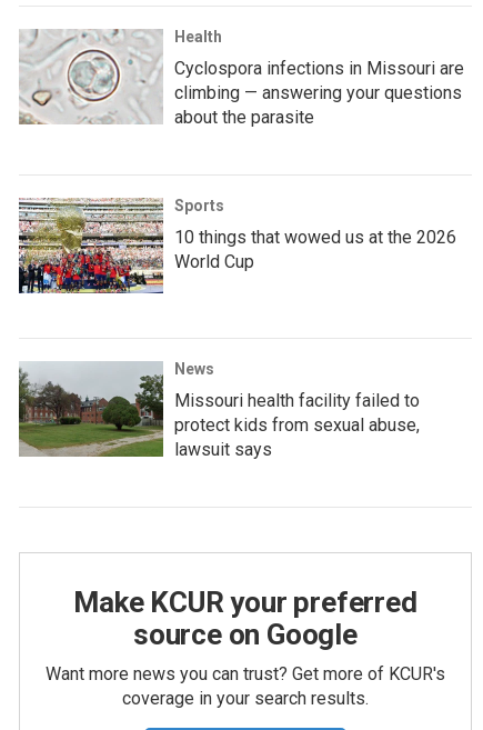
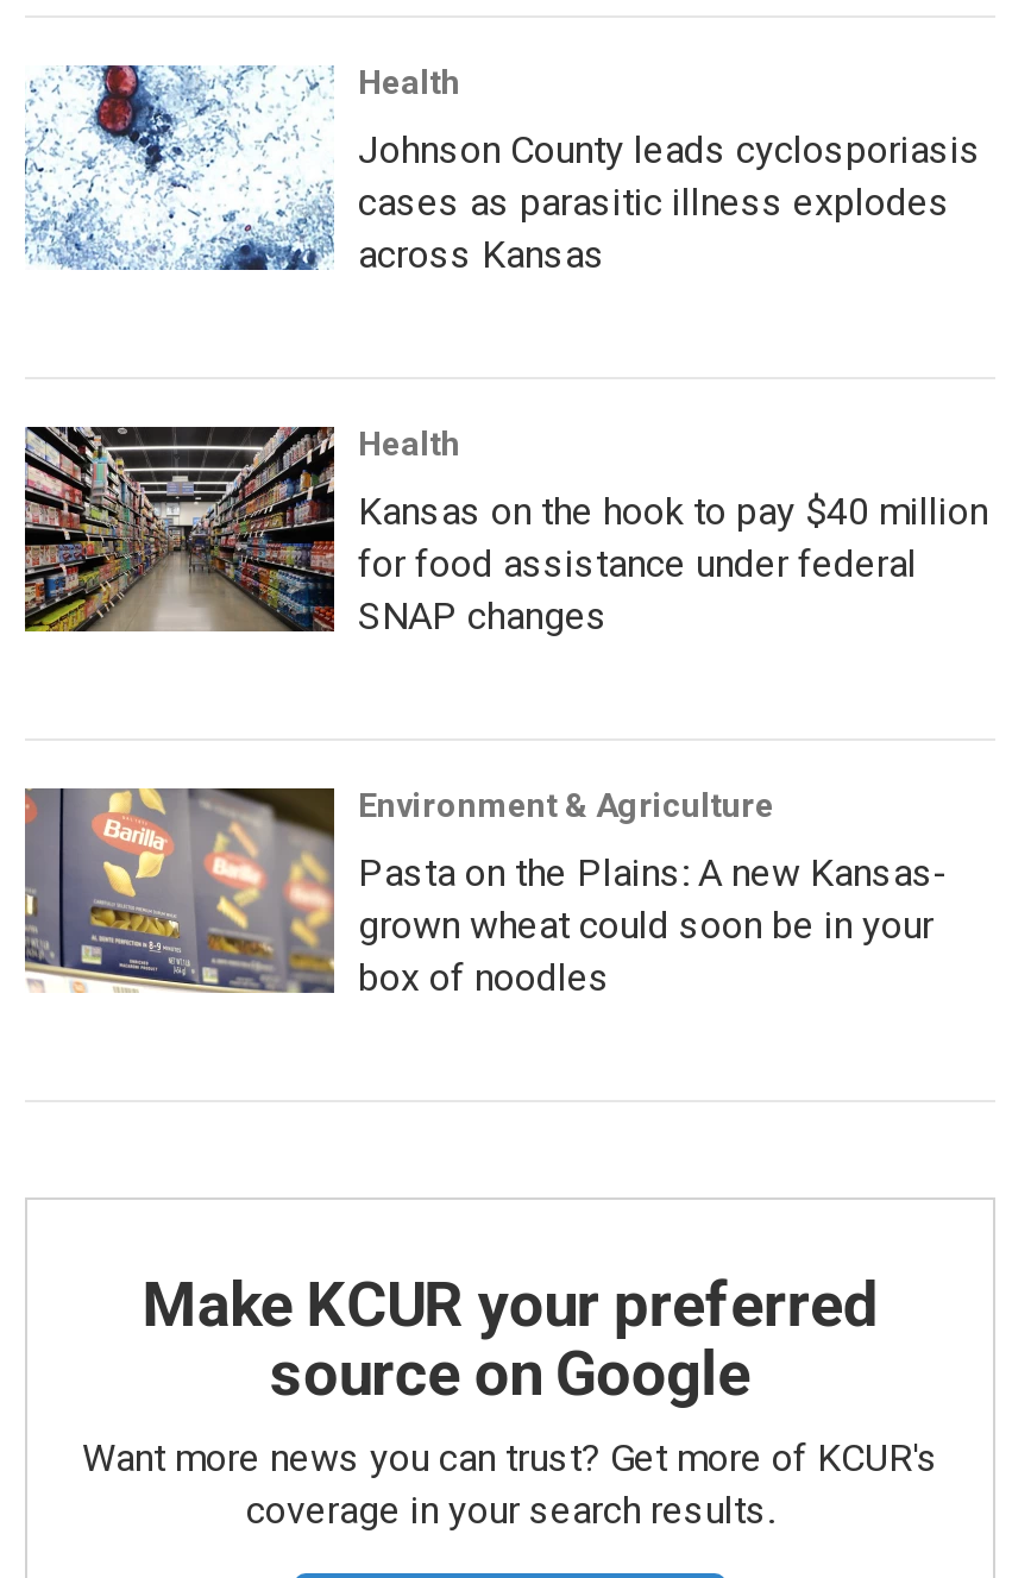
- [image]
- Cyclospora infections in Missouri are
- climbing — answering your questions
- about the parasite
+ [image]
+ Johnson County leads cyclosporiasis
+ cases as parasitic illness explodes
+ across Kansas

- [image]
- Sports
+ [image]
+ Health

- 10 things that wowed us at the 2026
- World Cup
+ Kansas on the hook to pay $40 million
+ for food assistance under federal
+ SNAP changes

- [image]
- News
+ [image]
+ Environment & Agriculture

- Missouri health facility failed to
- protect kids from sexual abuse,
- lawsuit says
+ Pasta on the Plains: A new Kansas-
+ grown wheat could soon be in your
+ box of noodles
